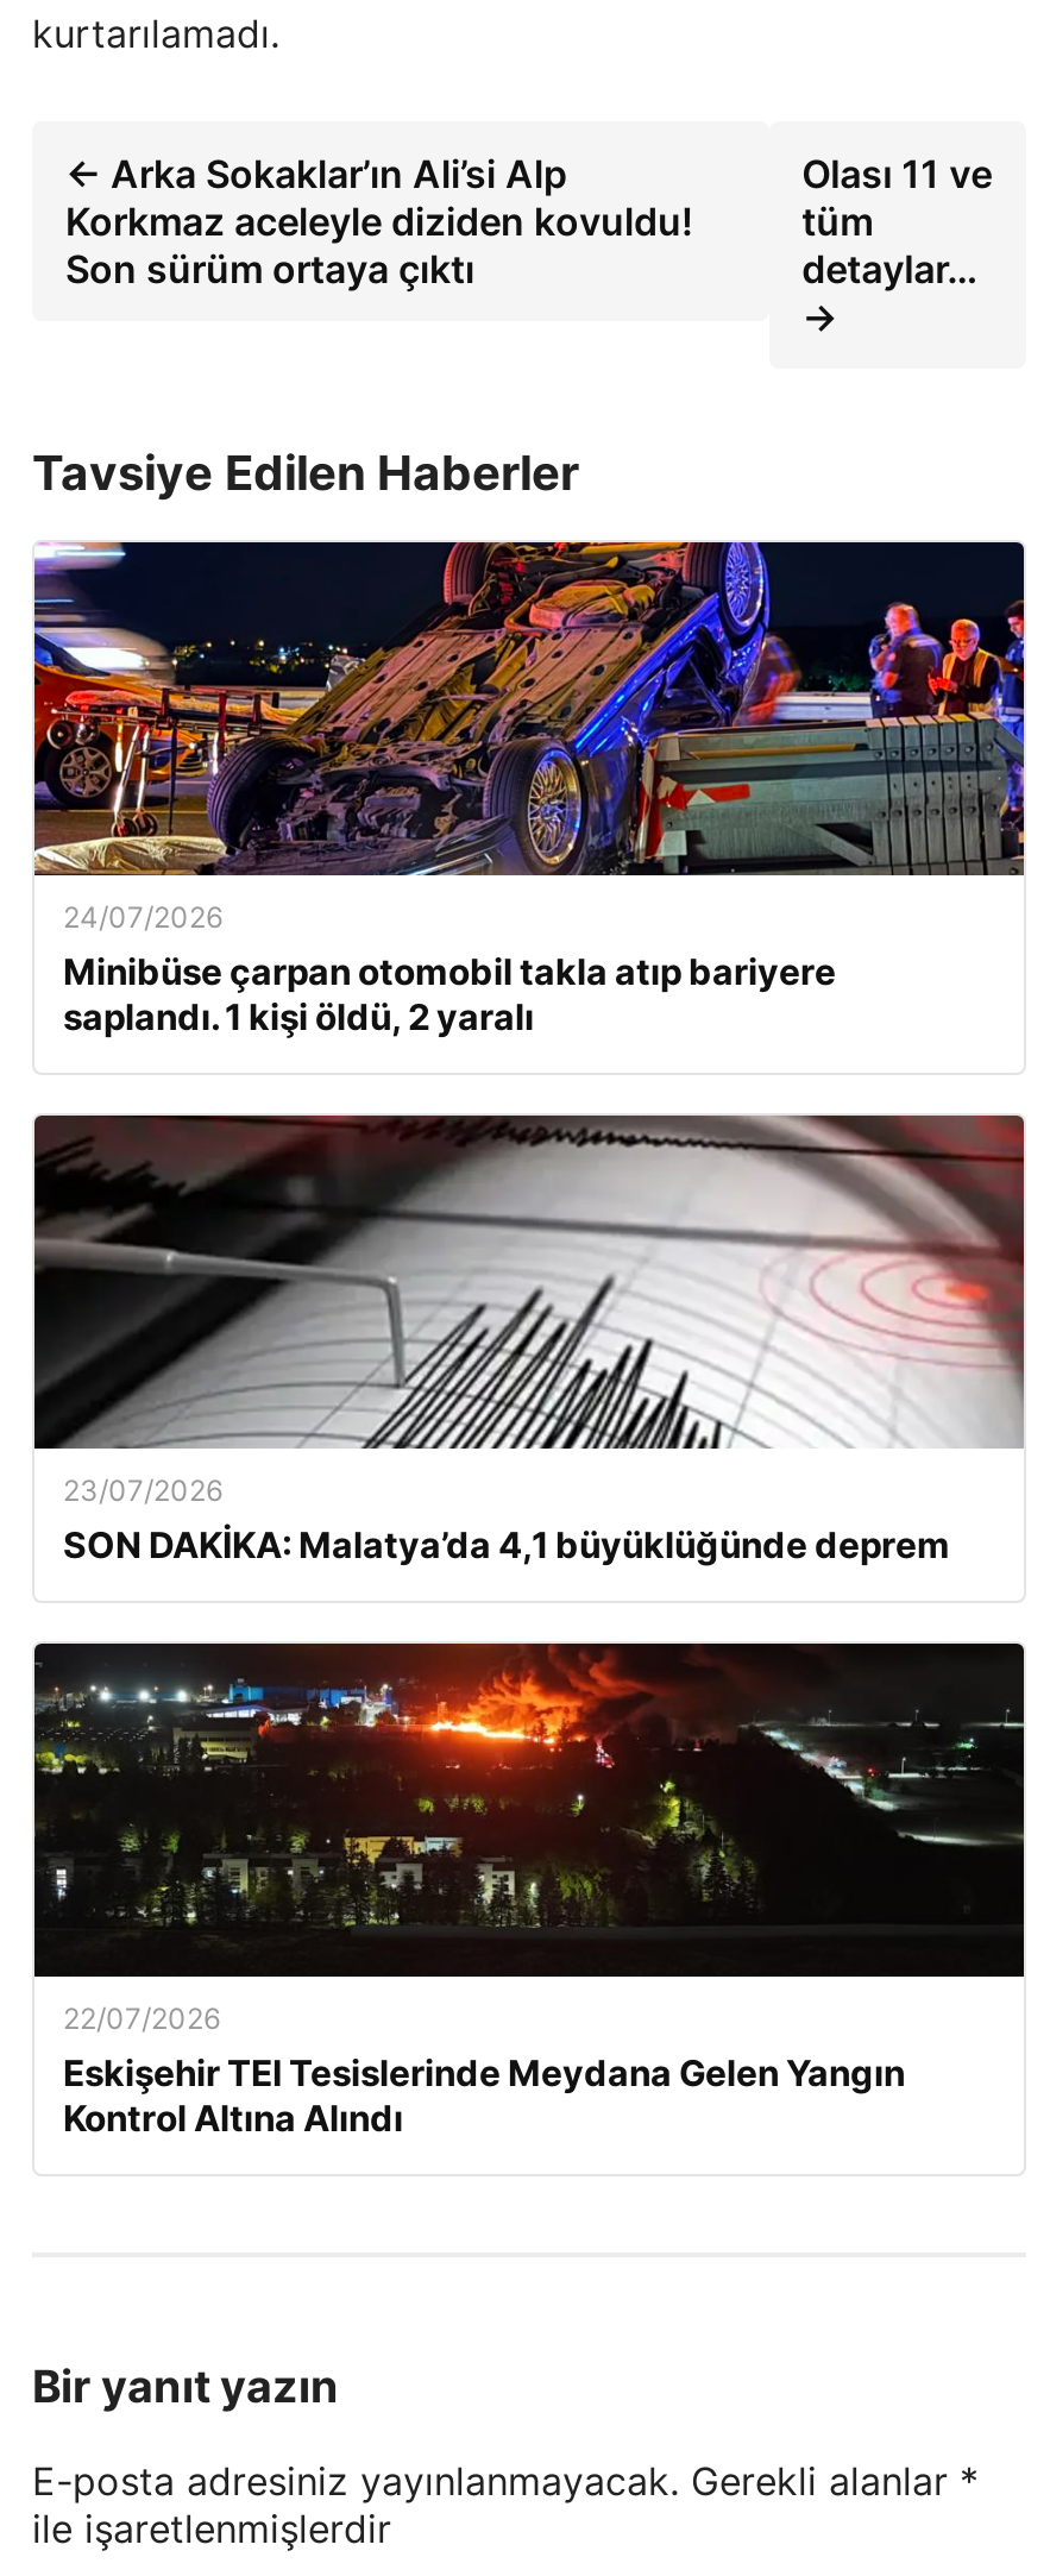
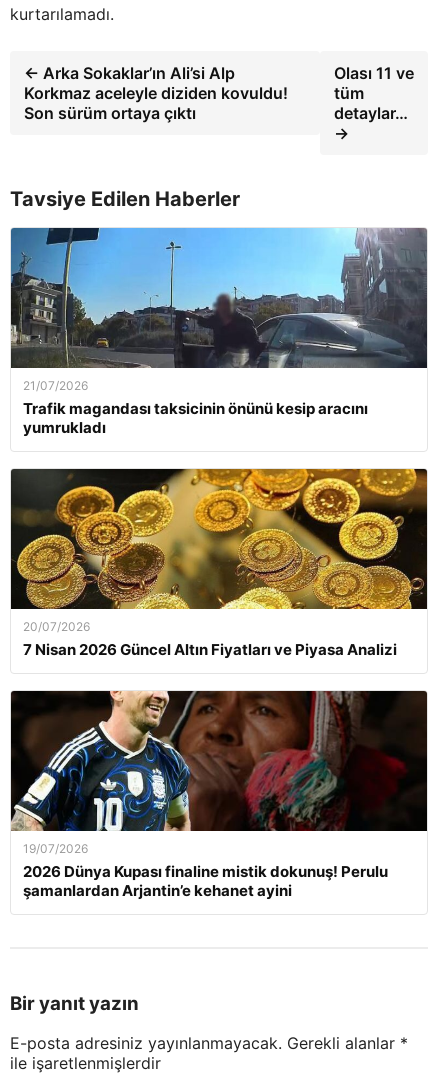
- [image]
- 24/07/2026
- Minibüse çarpan otomobil takla atıp bariyere
- saplandı. 1 kişi öldü, 2 yaralı
+ [image]
+ 21/07/2026
+ Trafik magandası taksicinin önünü kesip aracını
+ yumrukladı

- [image]
- 23/07/2026
- SON DAKİKA: Malatya’da 4,1 büyüklüğünde deprem
+ [image]
+ 20/07/2026
+ 7 Nisan 2026 Güncel Altın Fiyatları ve Piyasa Analizi

- [image]
- 22/07/2026
- Eskişehir TEI Tesislerinde Meydana Gelen Yangın
- Kontrol Altına Alındı
+ [image]
+ 19/07/2026
+ 2026 Dünya Kupası finaline mistik dokunuş! Perulu
+ şamanlardan Arjantin’e kehanet ayini
